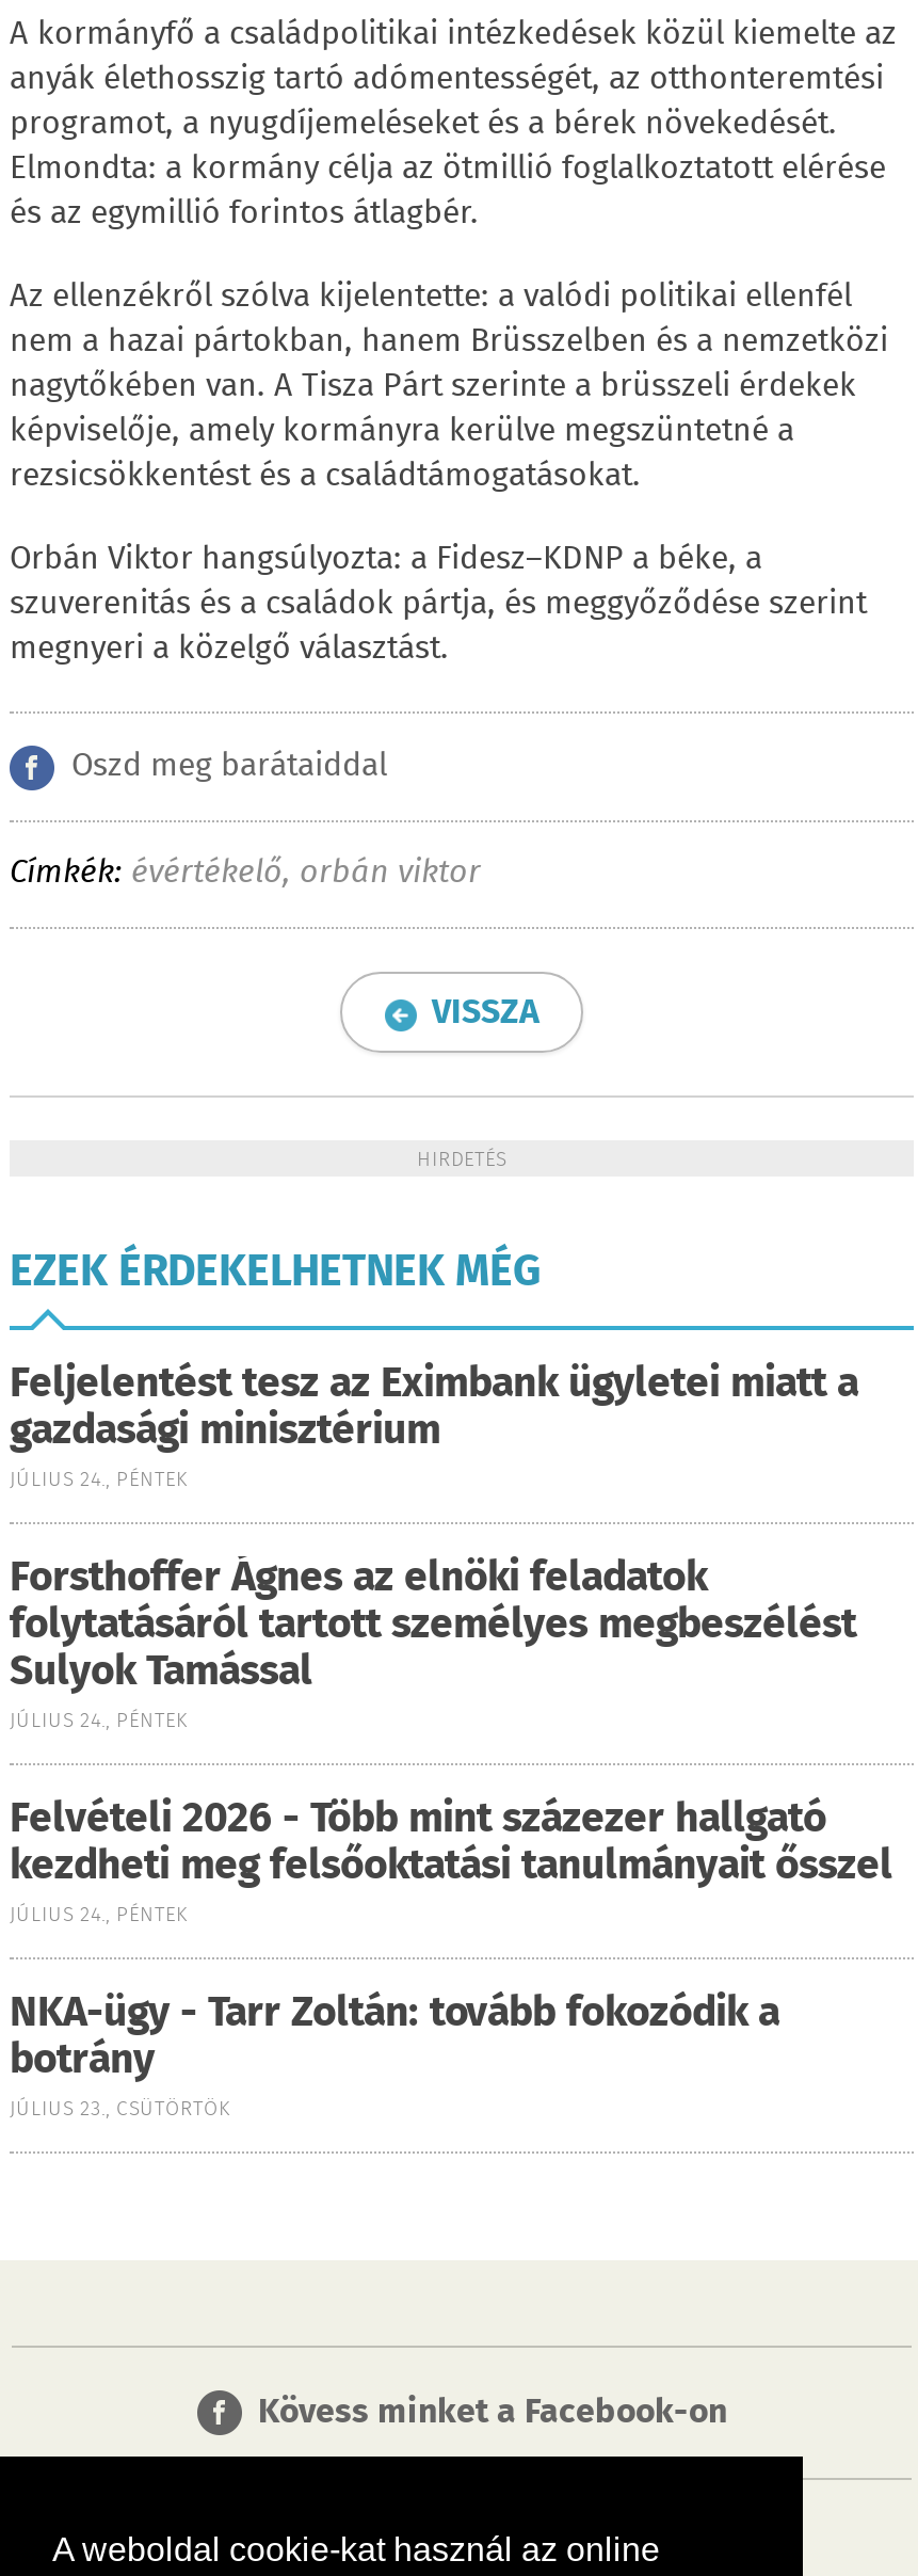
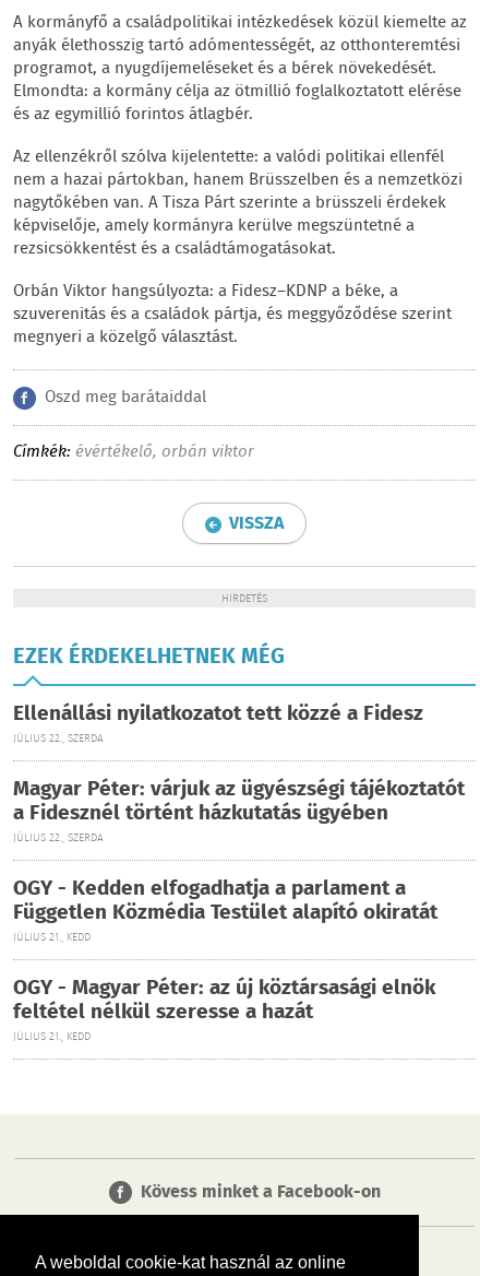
- Feljelentést tesz az Eximbank ügyletei miatt a
- gazdasági minisztérium
- JÚLIUS 24., PÉNTEK
+ Ellenállási nyilatkozatot tett közzé a Fidesz
+ JÚLIUS 22., SZERDA

- Forsthoffer Ágnes az elnöki feladatok
- folytatásáról tartott személyes megbeszélést
- Sulyok Tamással
- JÚLIUS 24., PÉNTEK
+ Magyar Péter: várjuk az ügyészségi tájékoztatót
+ a Fidesznél történt házkutatás ügyében
+ JÚLIUS 22., SZERDA

- Felvételi 2026 - Több mint százezer hallgató
- kezdheti meg felsőoktatási tanulmányait ősszel
- JÚLIUS 24., PÉNTEK
+ OGY - Kedden elfogadhatja a parlament a
+ Független Közmédia Testület alapító okiratát
+ JÚLIUS 21., KEDD

- NKA-ügy - Tarr Zoltán: tovább fokozódik a
- botrány
- JÚLIUS 23., CSÜTÖRTÖK
+ OGY - Magyar Péter: az új köztársasági elnök
+ feltétel nélkül szeresse a hazát
+ JÚLIUS 21., KEDD
